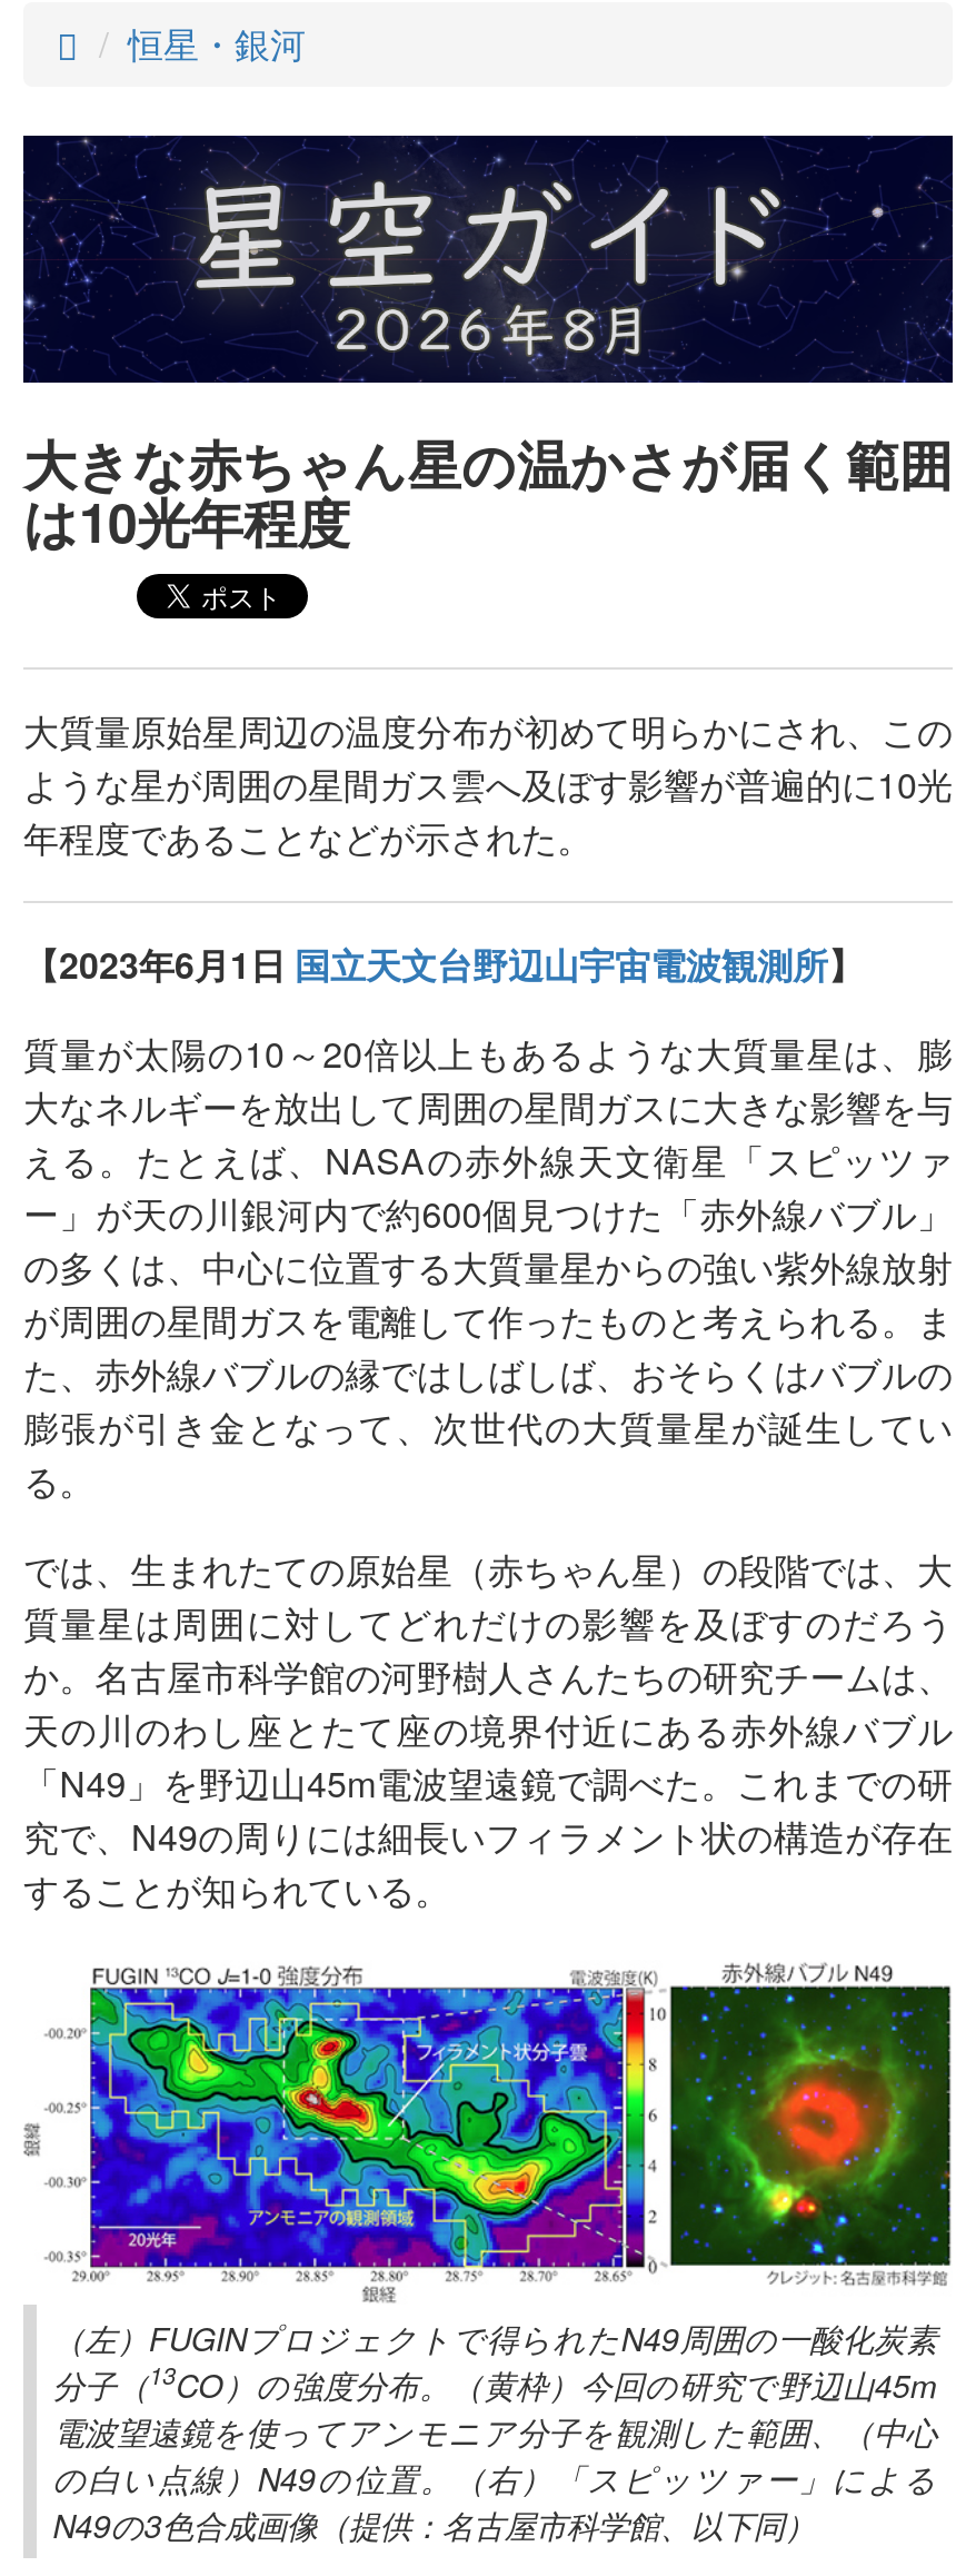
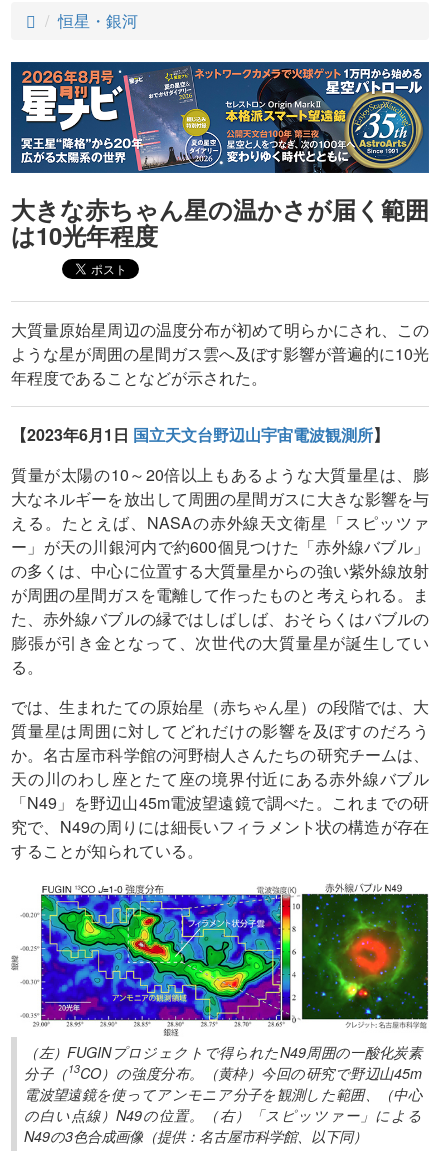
- [image]
+ [image]
